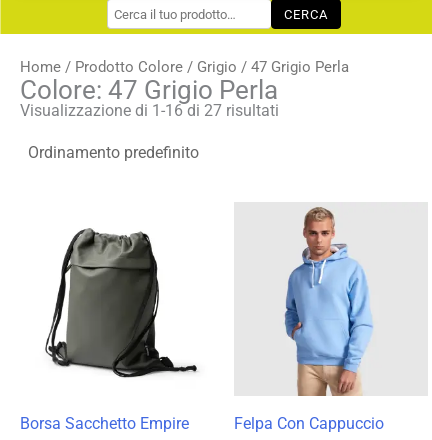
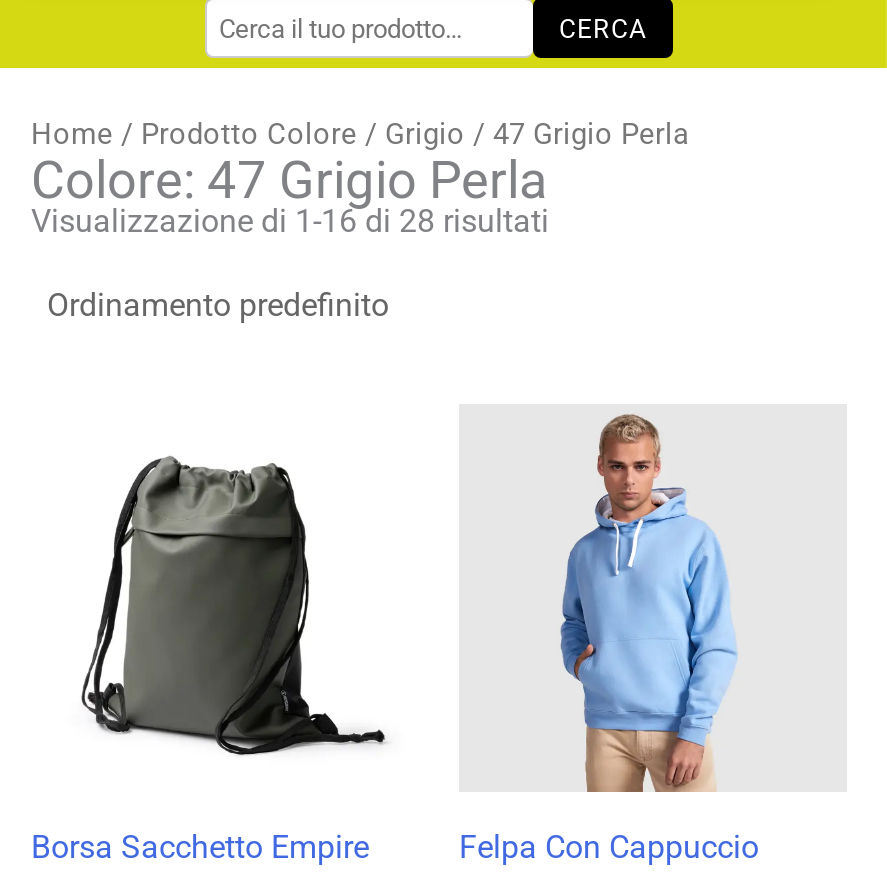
- Visualizzazione di 1-16 di 27 risultati
+ Visualizzazione di 1-16 di 28 risultati
